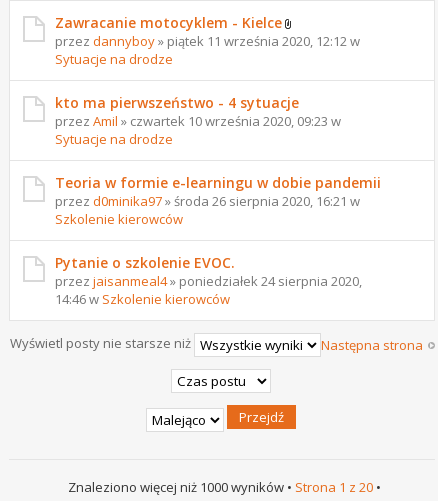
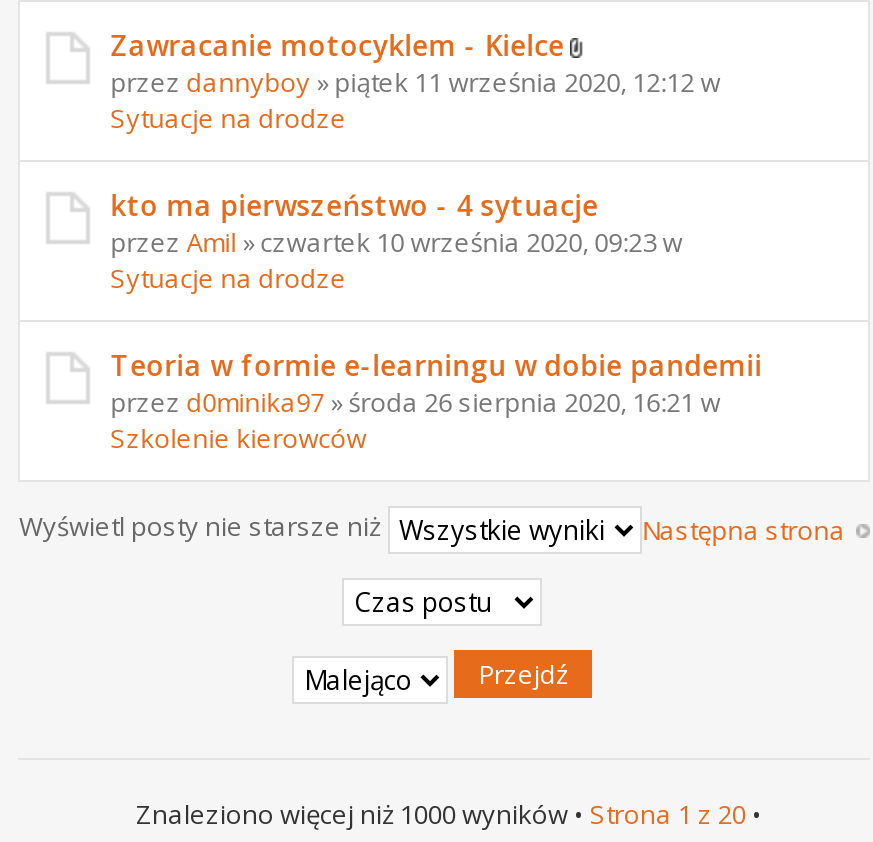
- Pytanie o szkolenie EVOC.
- przez jaisanmeal4» poniedziałek 24 sierpnia 2020,
- 14:46 w Szkolenie kierowców
